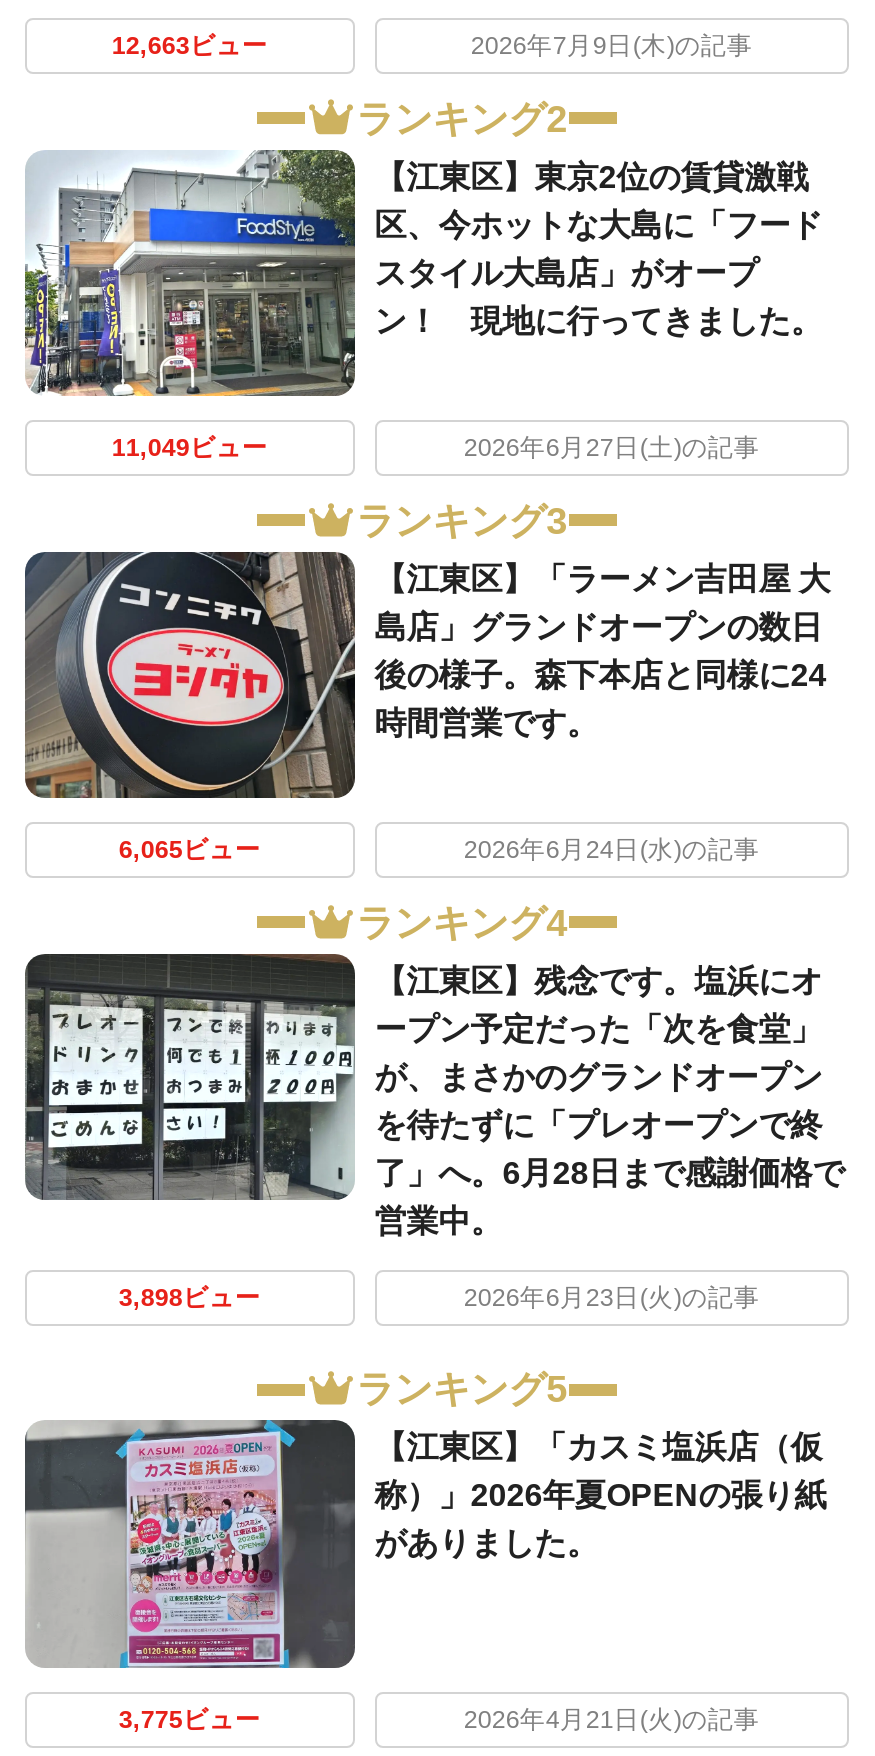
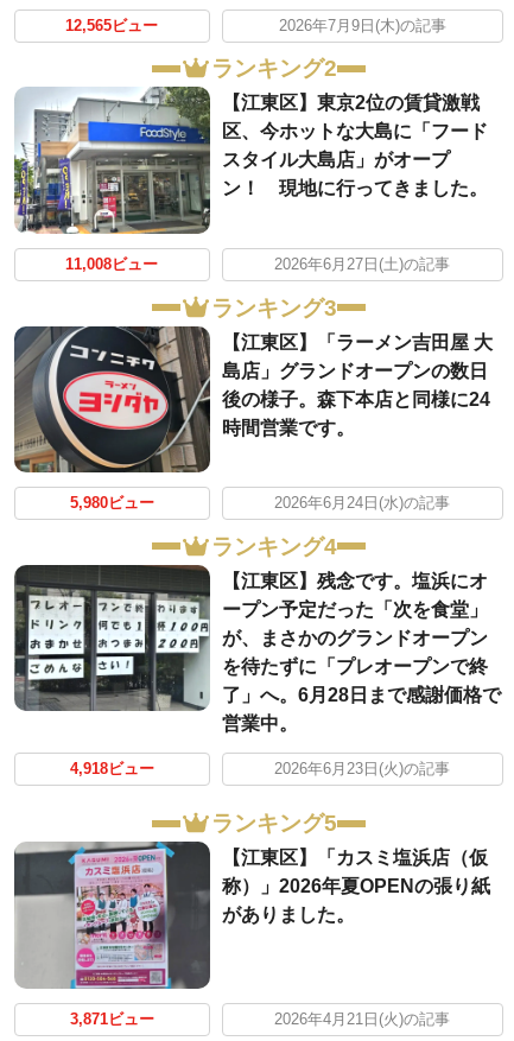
- 12,663ビュー
+ 12,565ビュー

- 11,049ビュー
+ 11,008ビュー

- 6,065ビュー
+ 5,980ビュー

- 3,898ビュー
+ 4,918ビュー

- 3,775ビュー
+ 3,871ビュー
